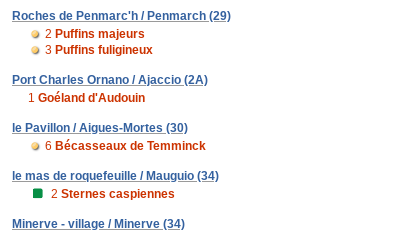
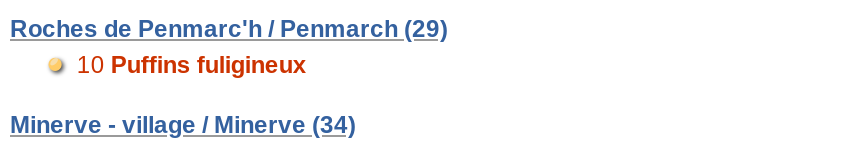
- 2 Puffins majeurs
- 3 Puffins fuligineux
- Port Charles Ornano / Ajaccio (2A)
- 1 Goéland d'Audouin
- le Pavillon / Aigues-Mortes (30)
- 6 Bécasseaux de Temminck
- le mas de roquefeuille / Mauguio (34)
- 2 Sternes caspiennes
+ 10 Puffins fuligineux
